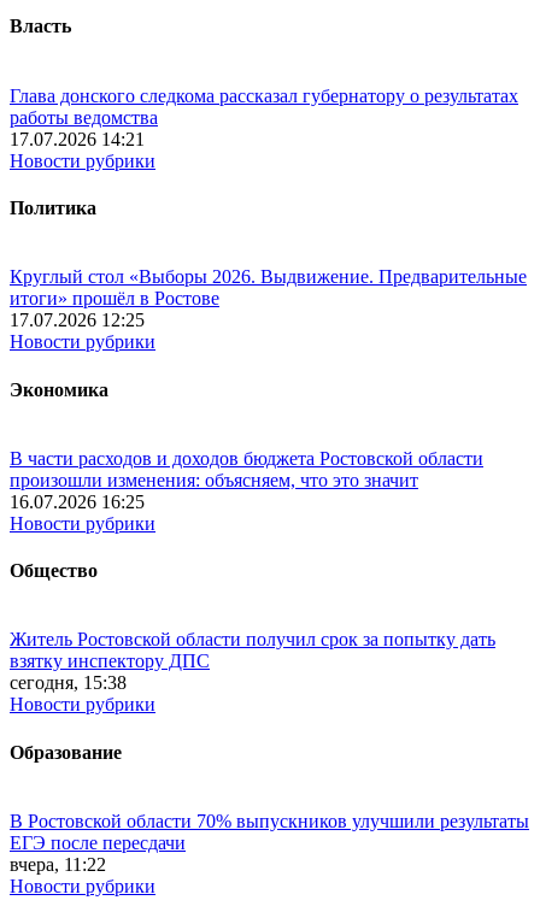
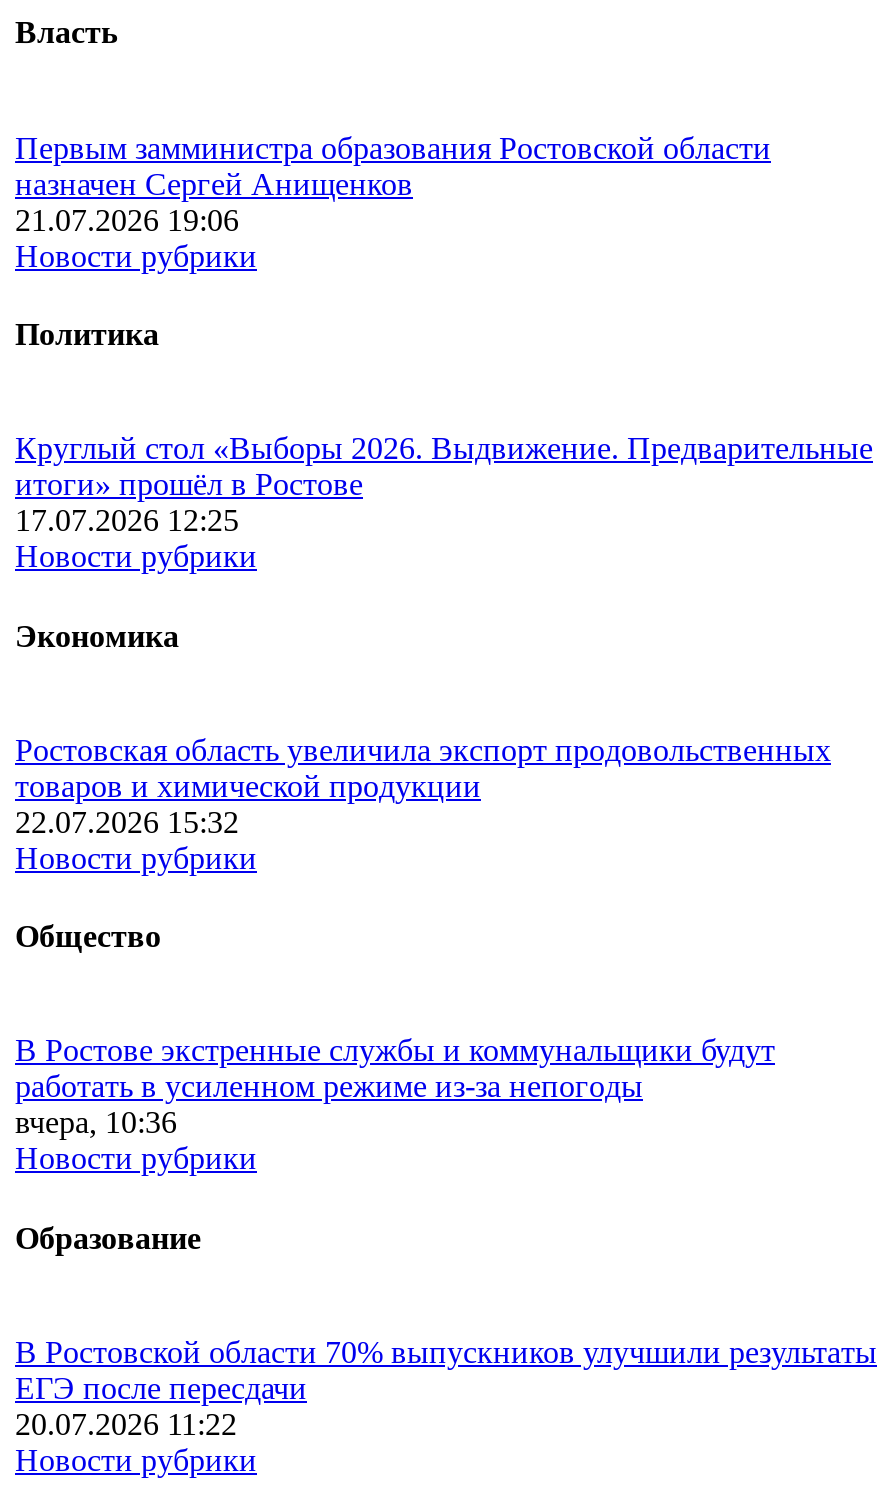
- Глава донского следкома рассказал губернатору о результатах
- работы ведомства
- 17.07.2026 14:21
+ Первым замминистра образования Ростовской области
+ назначен Сергей Анищенков
+ 21.07.2026 19:06

- В части расходов и доходов бюджета Ростовской области
- произошли изменения: объясняем, что это значит
- 16.07.2026 16:25
+ Ростовская область увеличила экспорт продовольственных
+ товаров и химической продукции
+ 22.07.2026 15:32

- Житель Ростовской области получил срок за попытку дать
- взятку инспектору ДПС
- сегодня, 15:38
+ В Ростове экстренные службы и коммунальщики будут
+ работать в усиленном режиме из-за непогоды
+ вчера, 10:36

- вчера, 11:22
+ 20.07.2026 11:22
